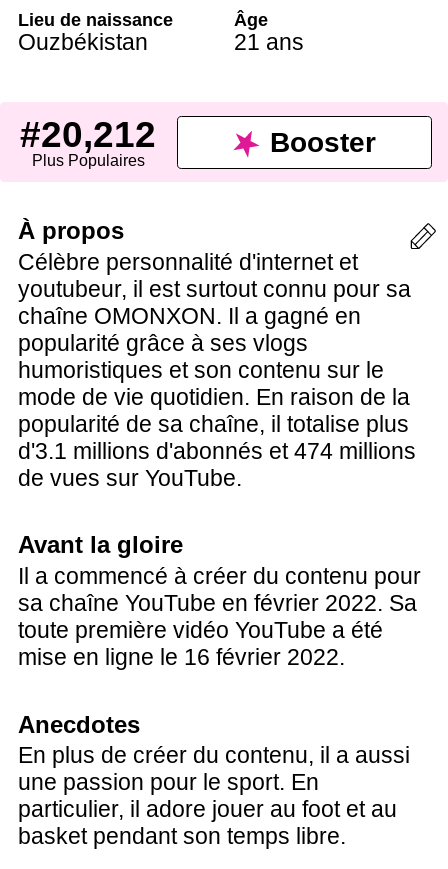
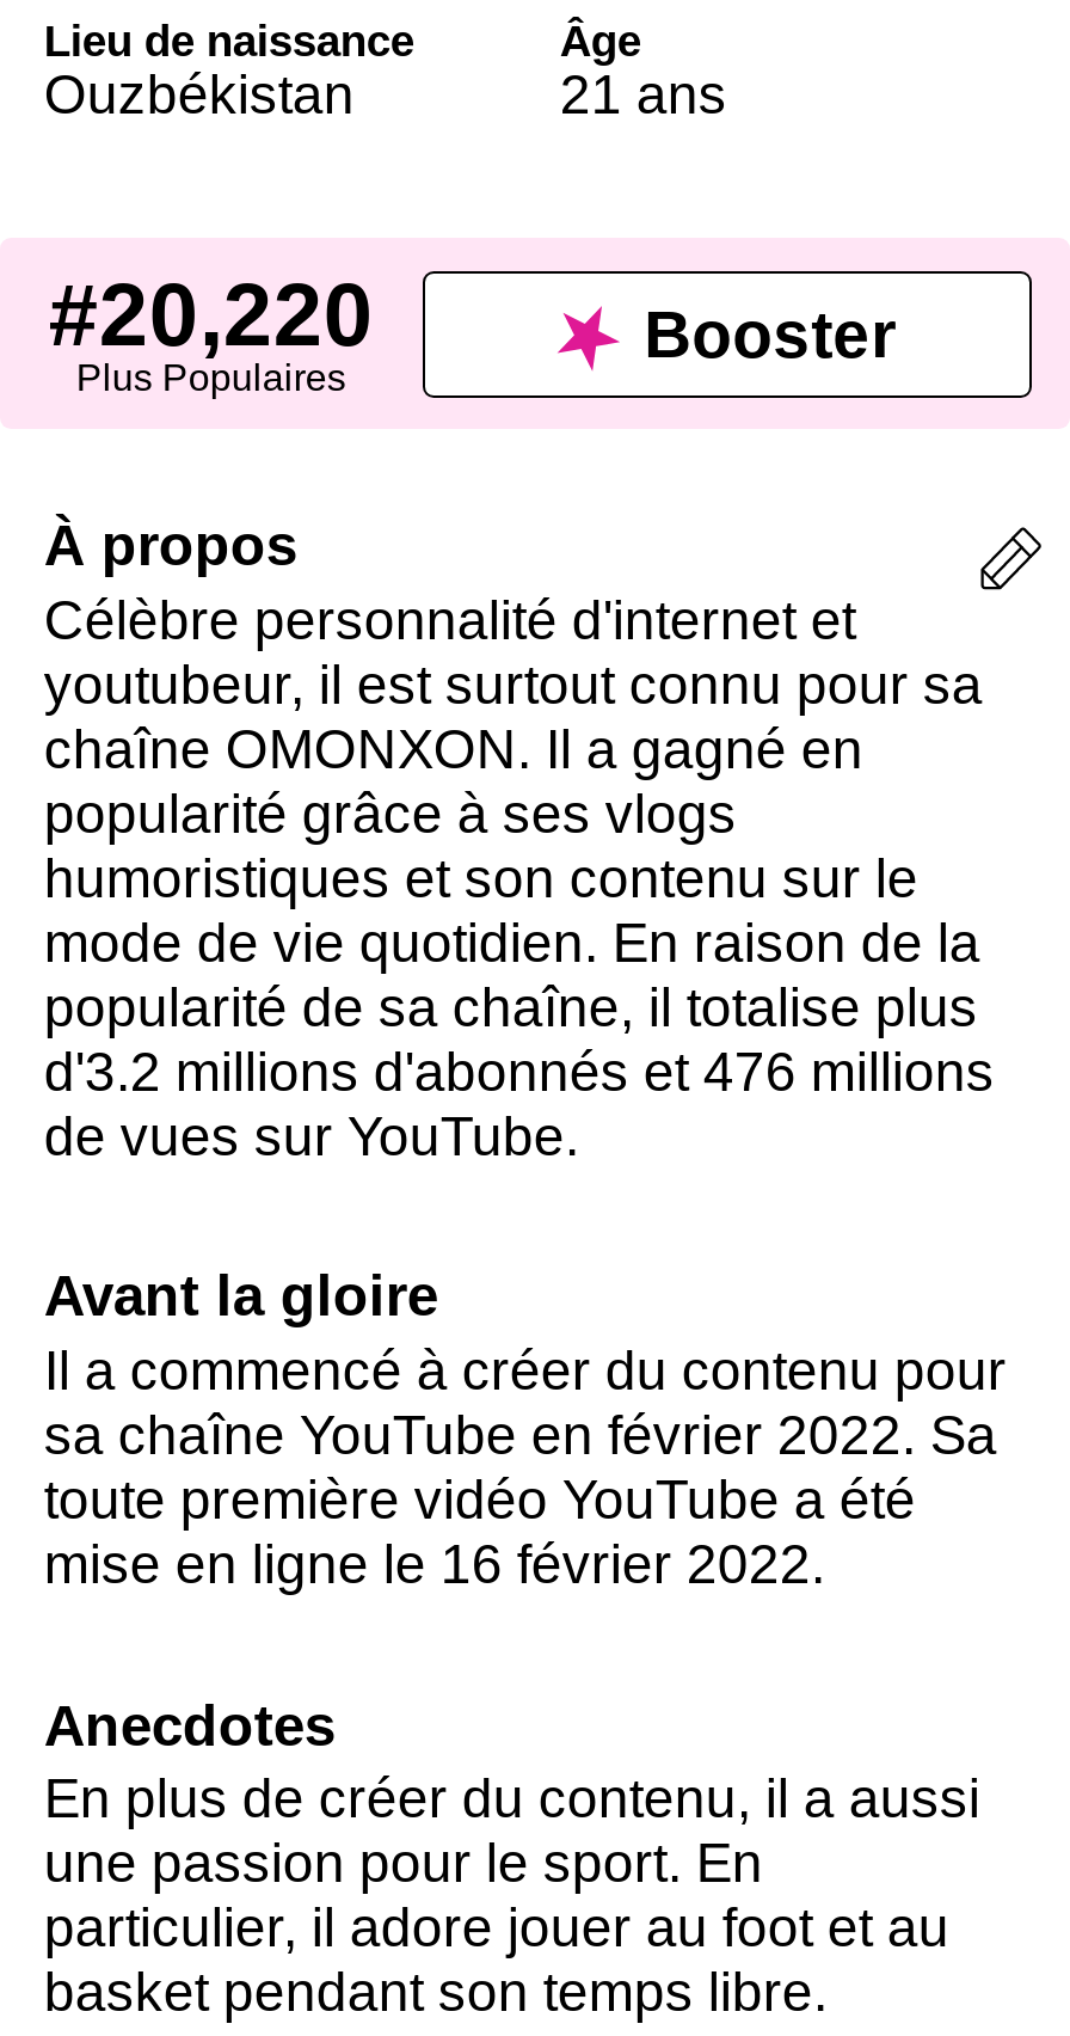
- #20,212
+ #20,220

- d'3.1 millions d'abonnés et 474 millions
+ d'3.2 millions d'abonnés et 476 millions
